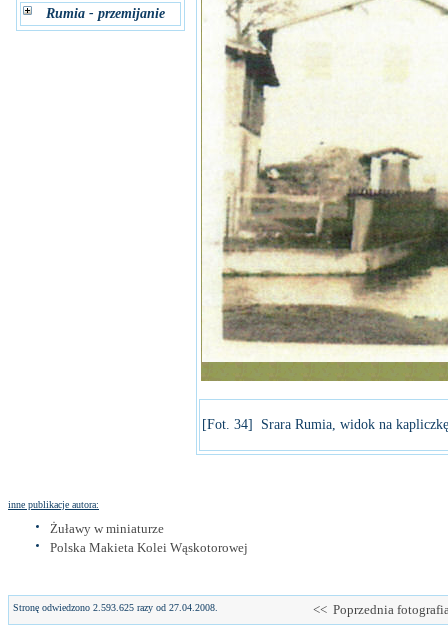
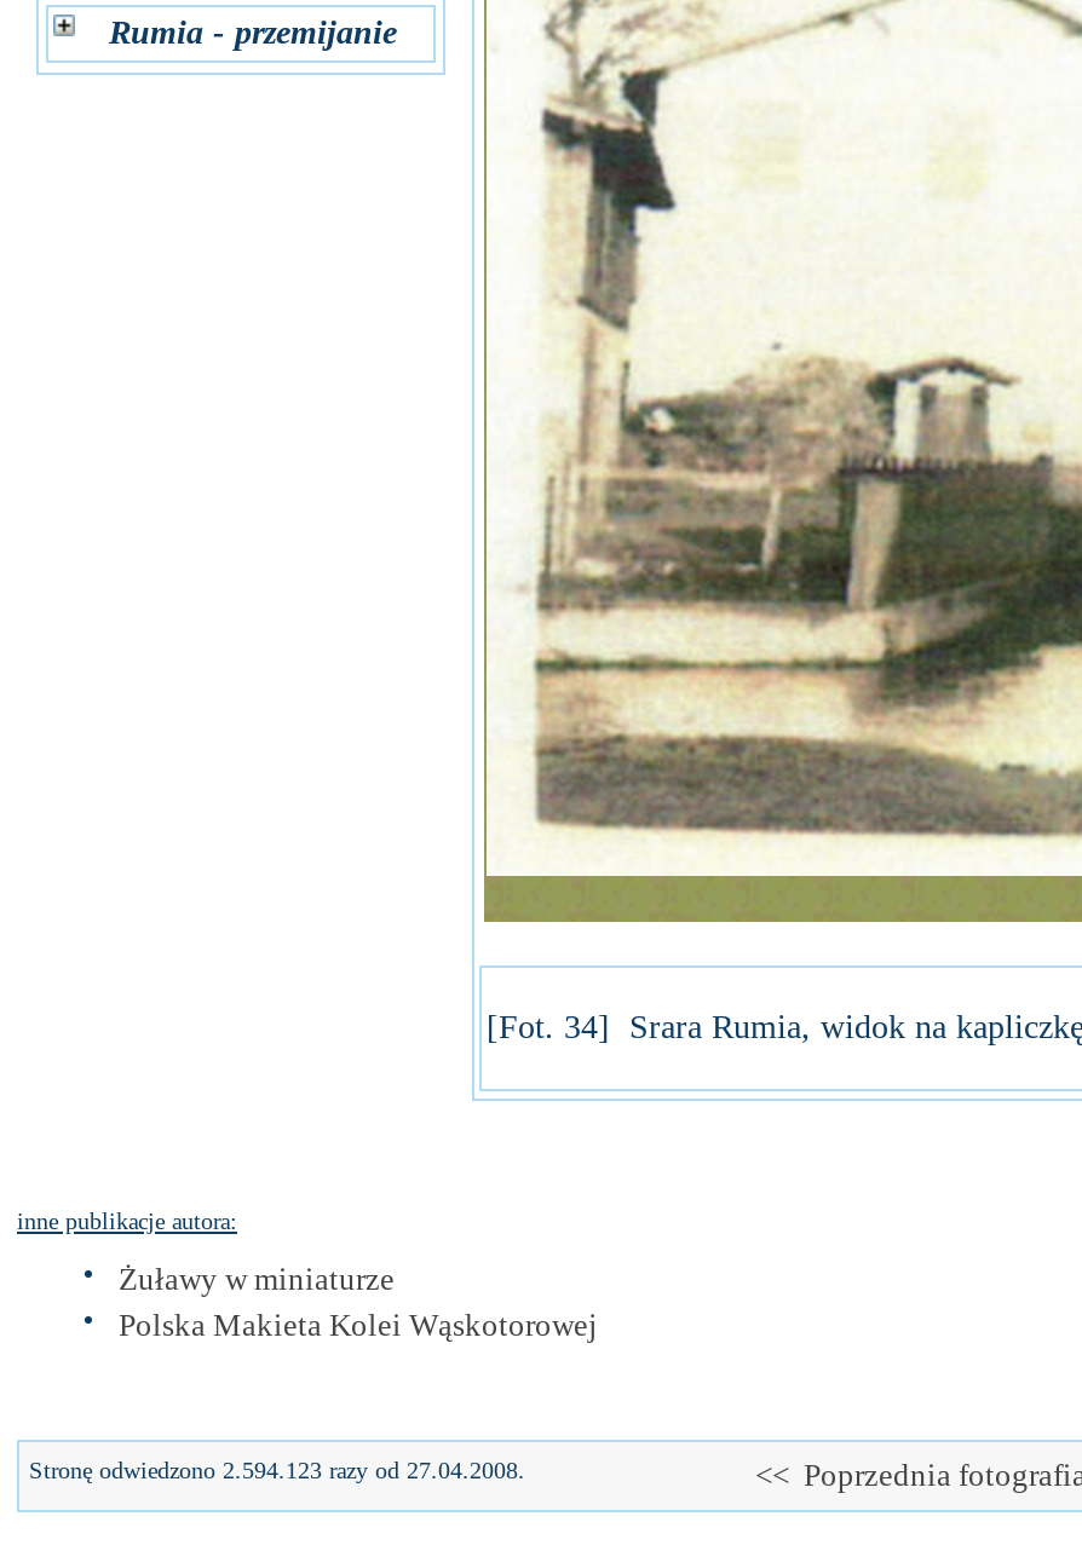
- Stronę odwiedzono 2.593.625 razy od 27.04.2008.
+ Stronę odwiedzono 2.594.123 razy od 27.04.2008.
